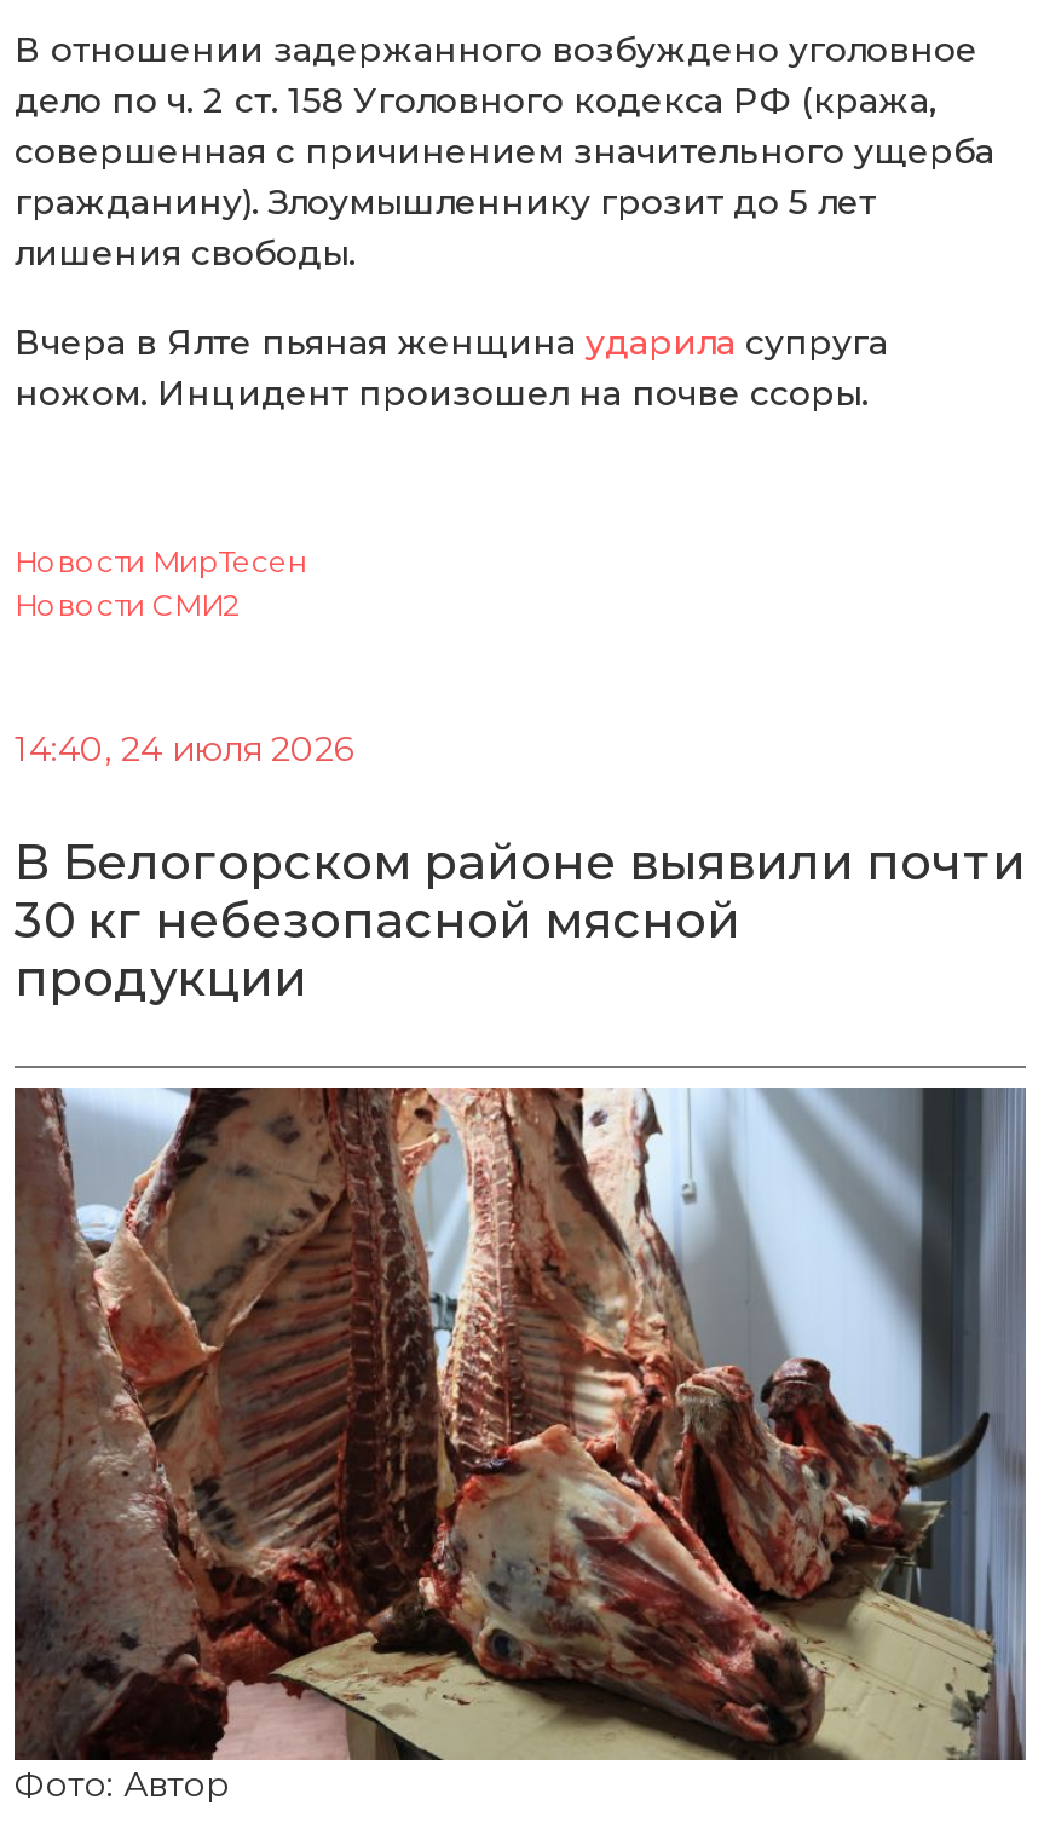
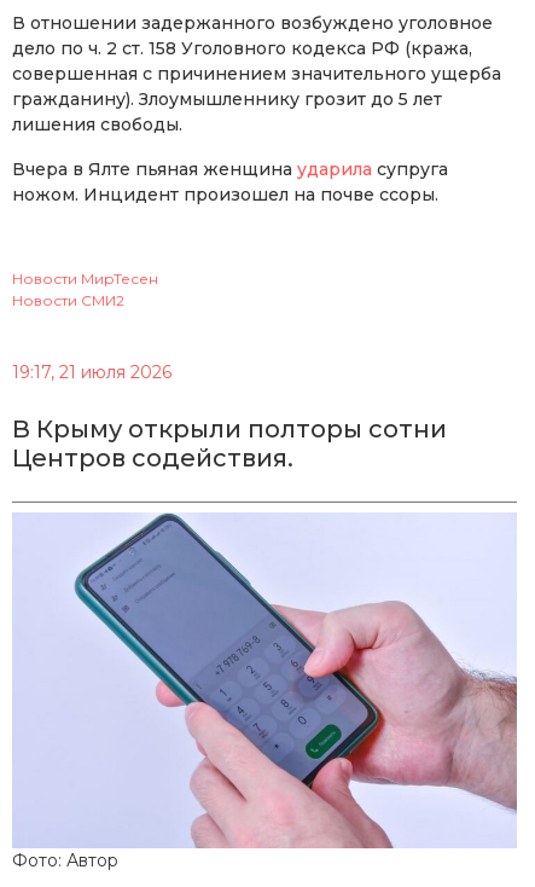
- 14:40, 24 июля 2026
+ 19:17, 21 июля 2026

- В Белогорском районе выявили почти
- 30 кг небезопасной мясной
- продукции
+ В Крыму открыли полторы сотни
+ Центров содействия.

- [image]
+ [image]
